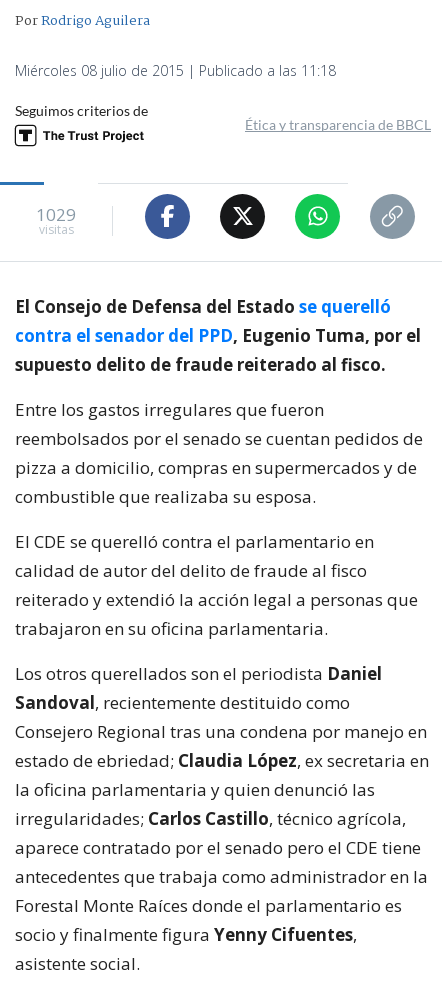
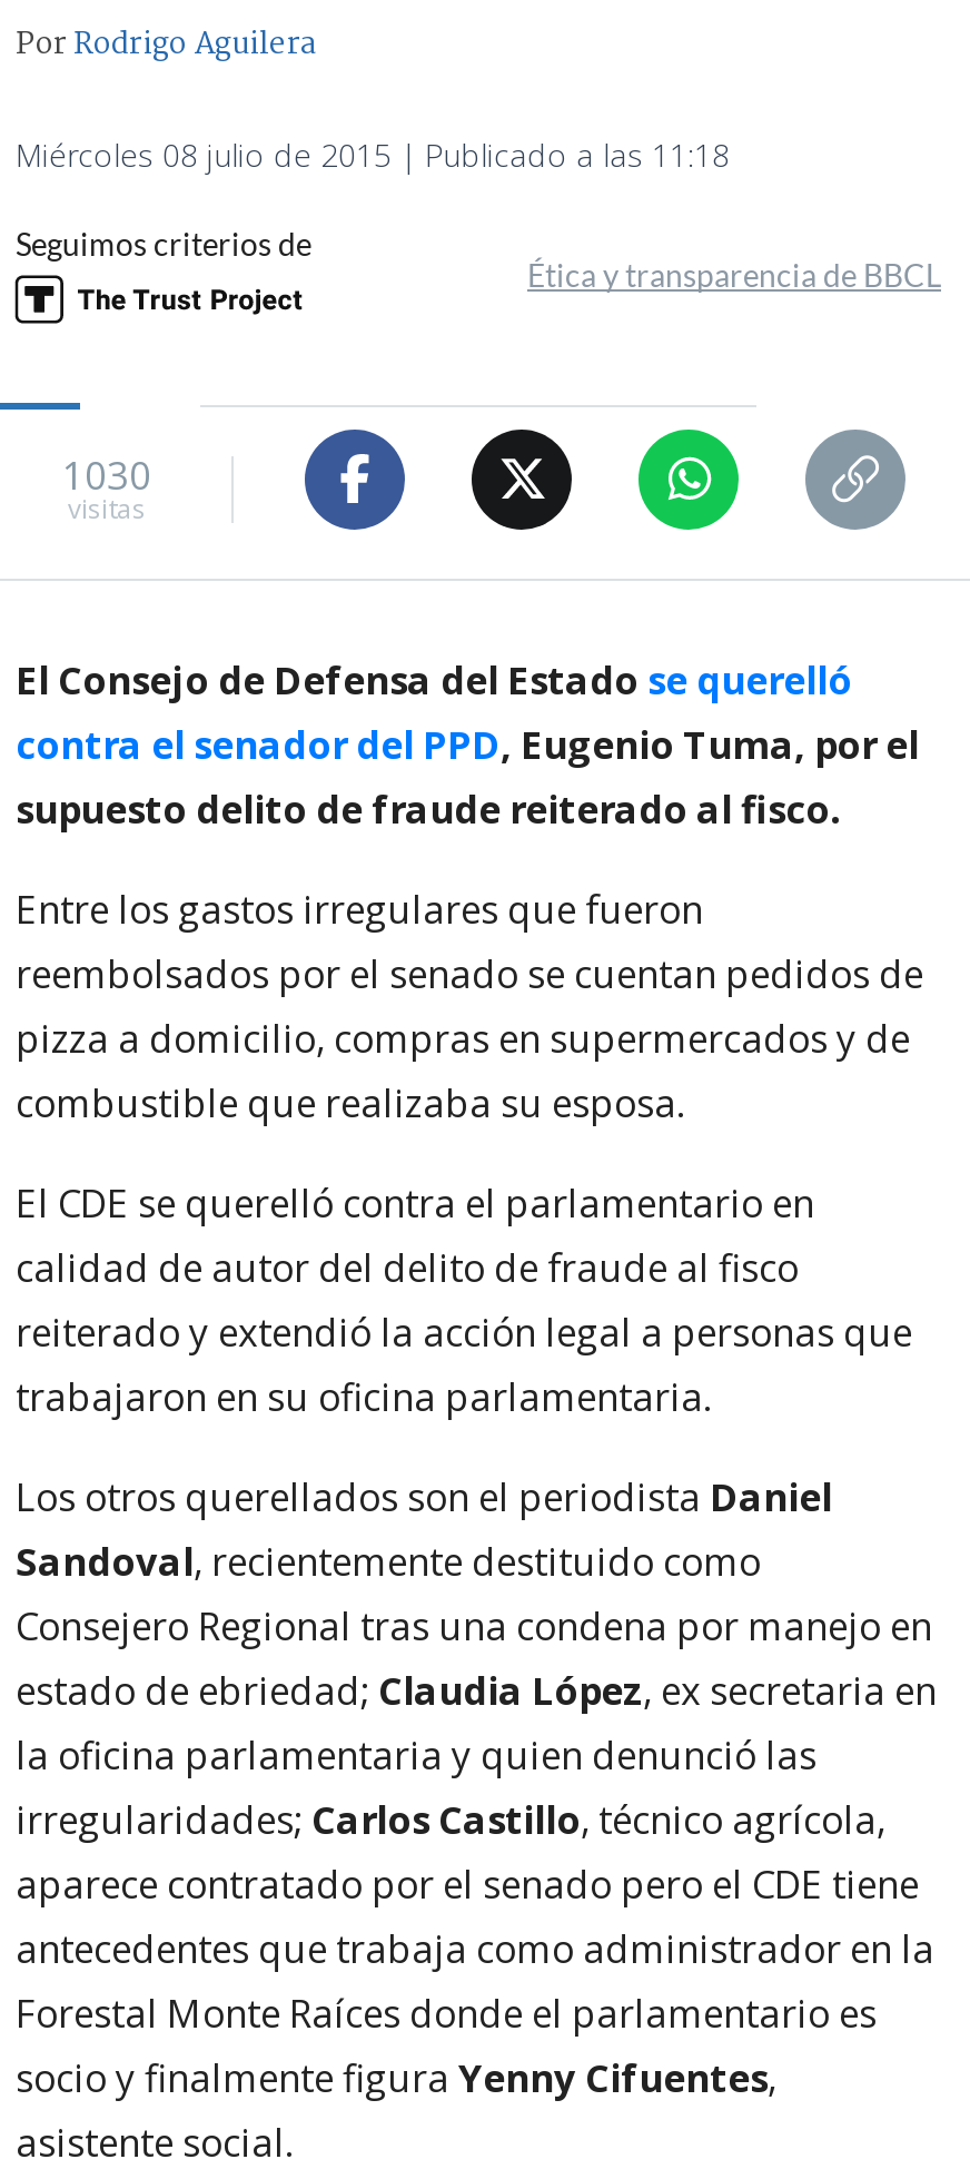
- 1029
+ 1030
